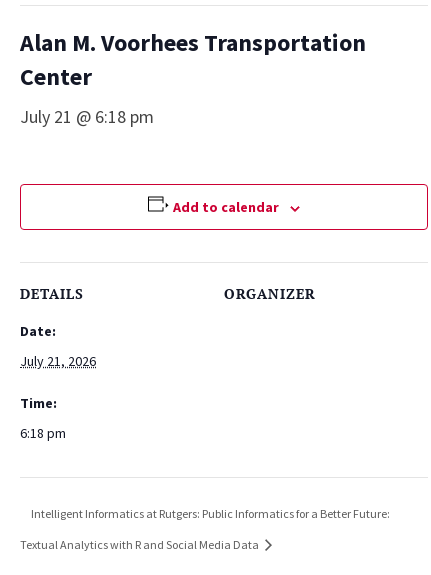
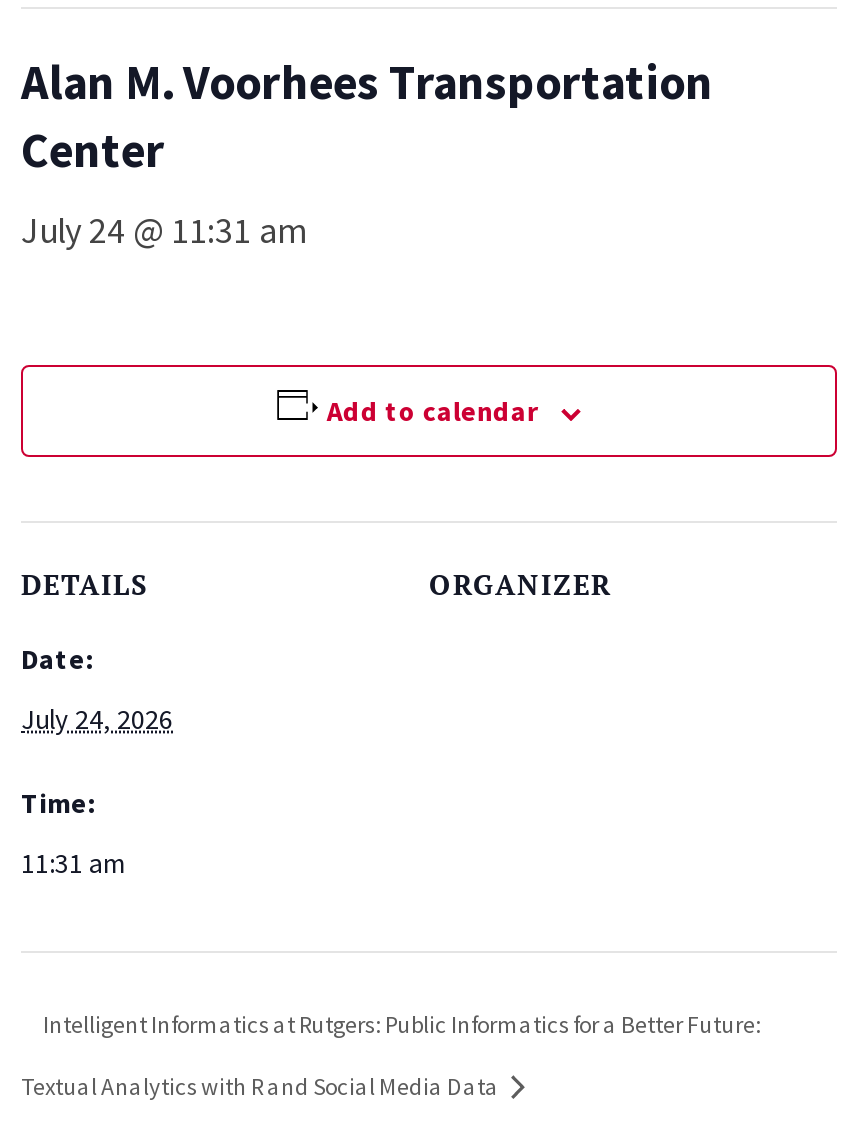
- July 21 @ 6:18 pm
+ July 24 @ 11:31 am

- July 21, 2026
+ July 24, 2026

- 6:18 pm
+ 11:31 am
